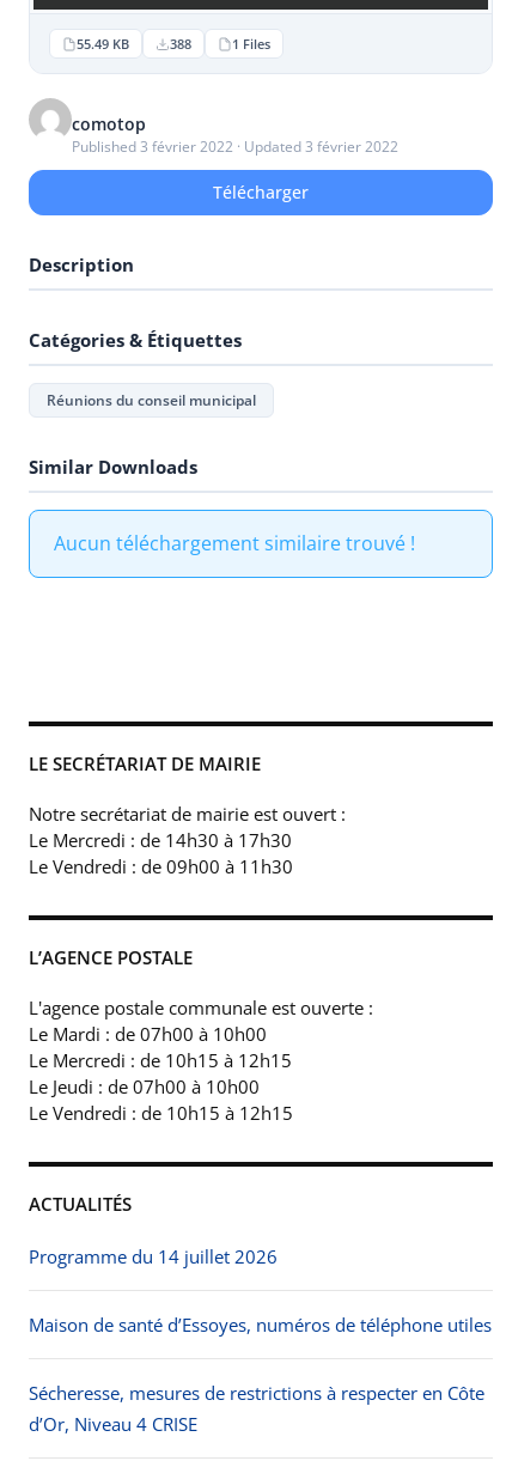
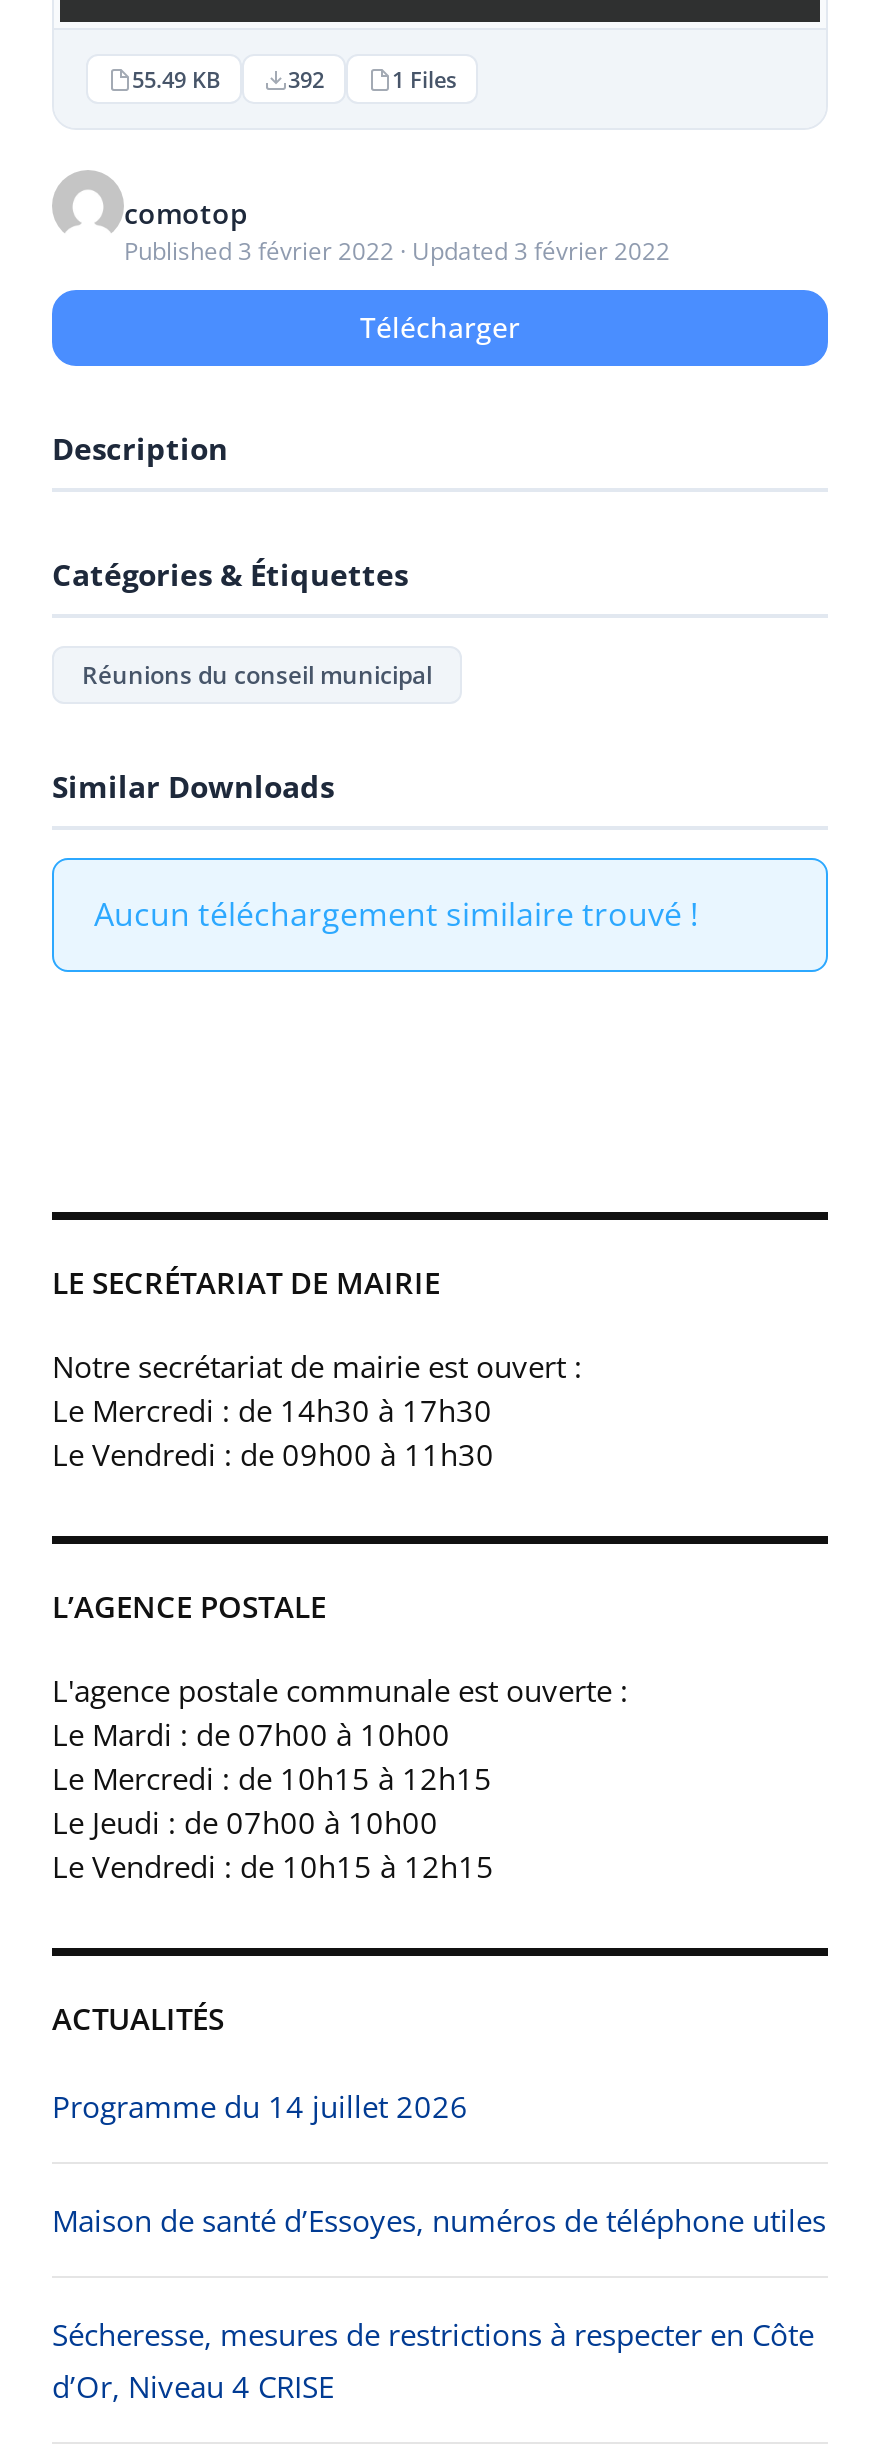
- 388
+ 392
